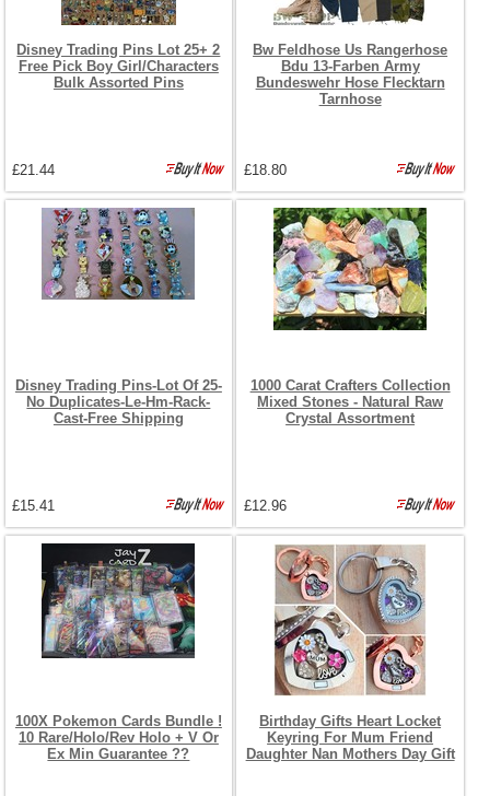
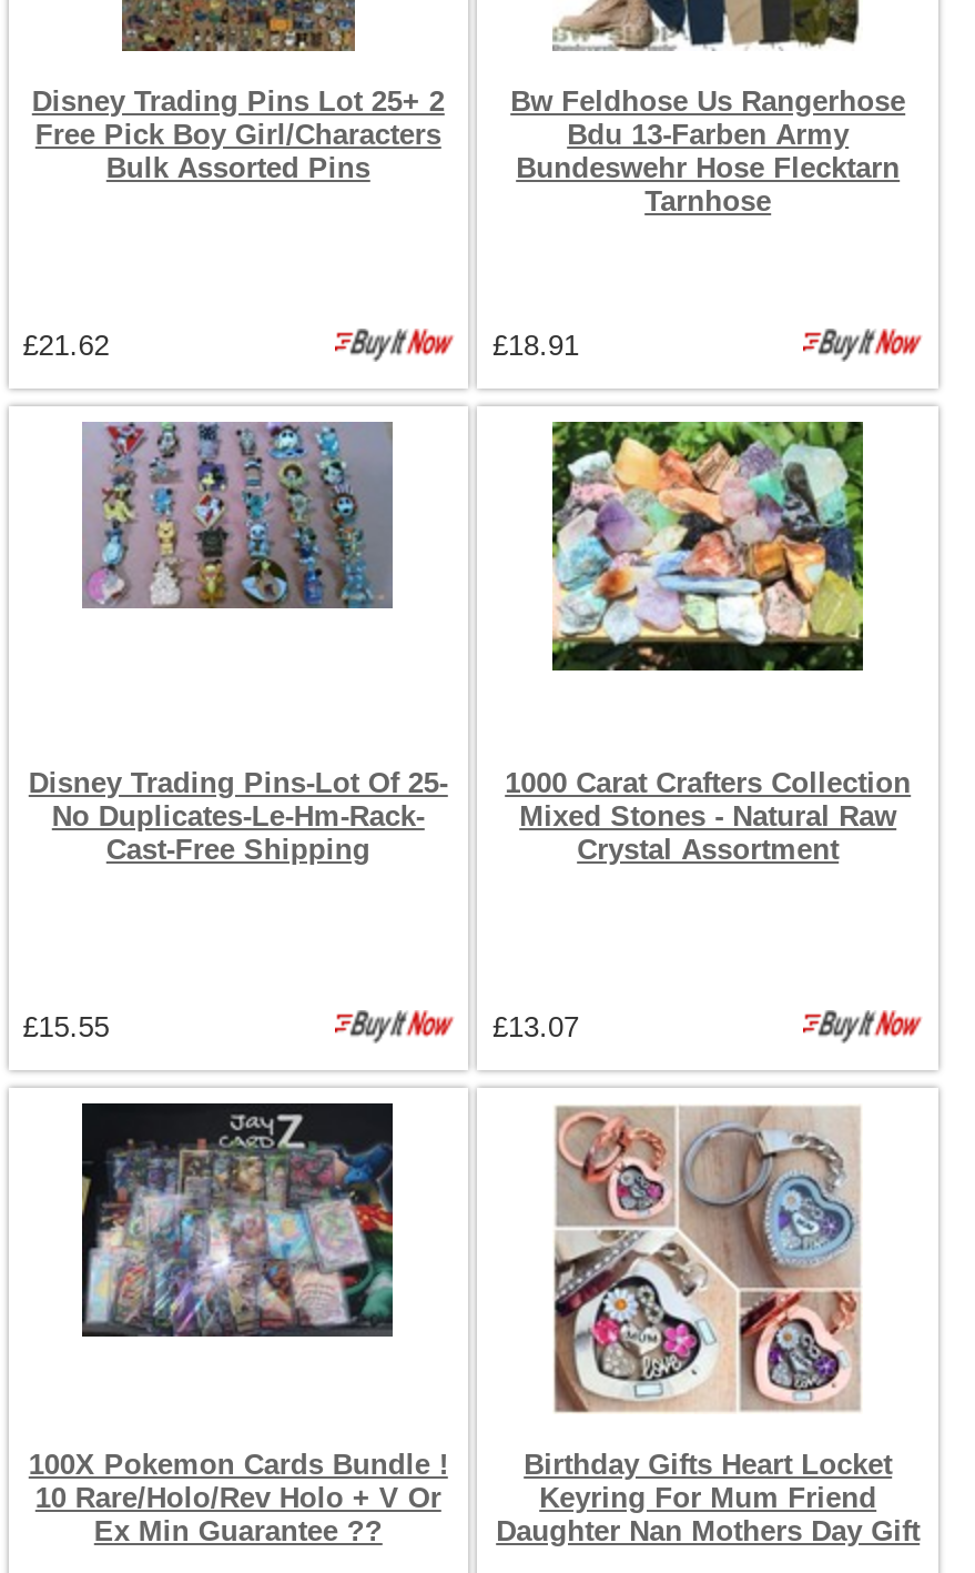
- £21.44
+ £21.62

- £18.80
+ £18.91

- £15.41
+ £15.55

- £12.96
+ £13.07
